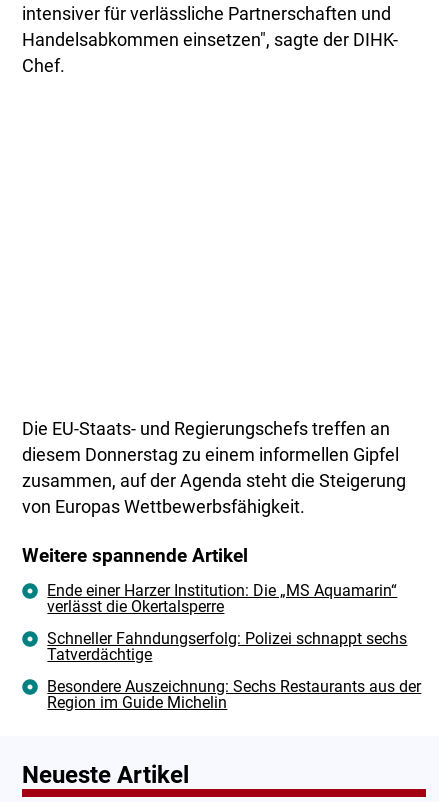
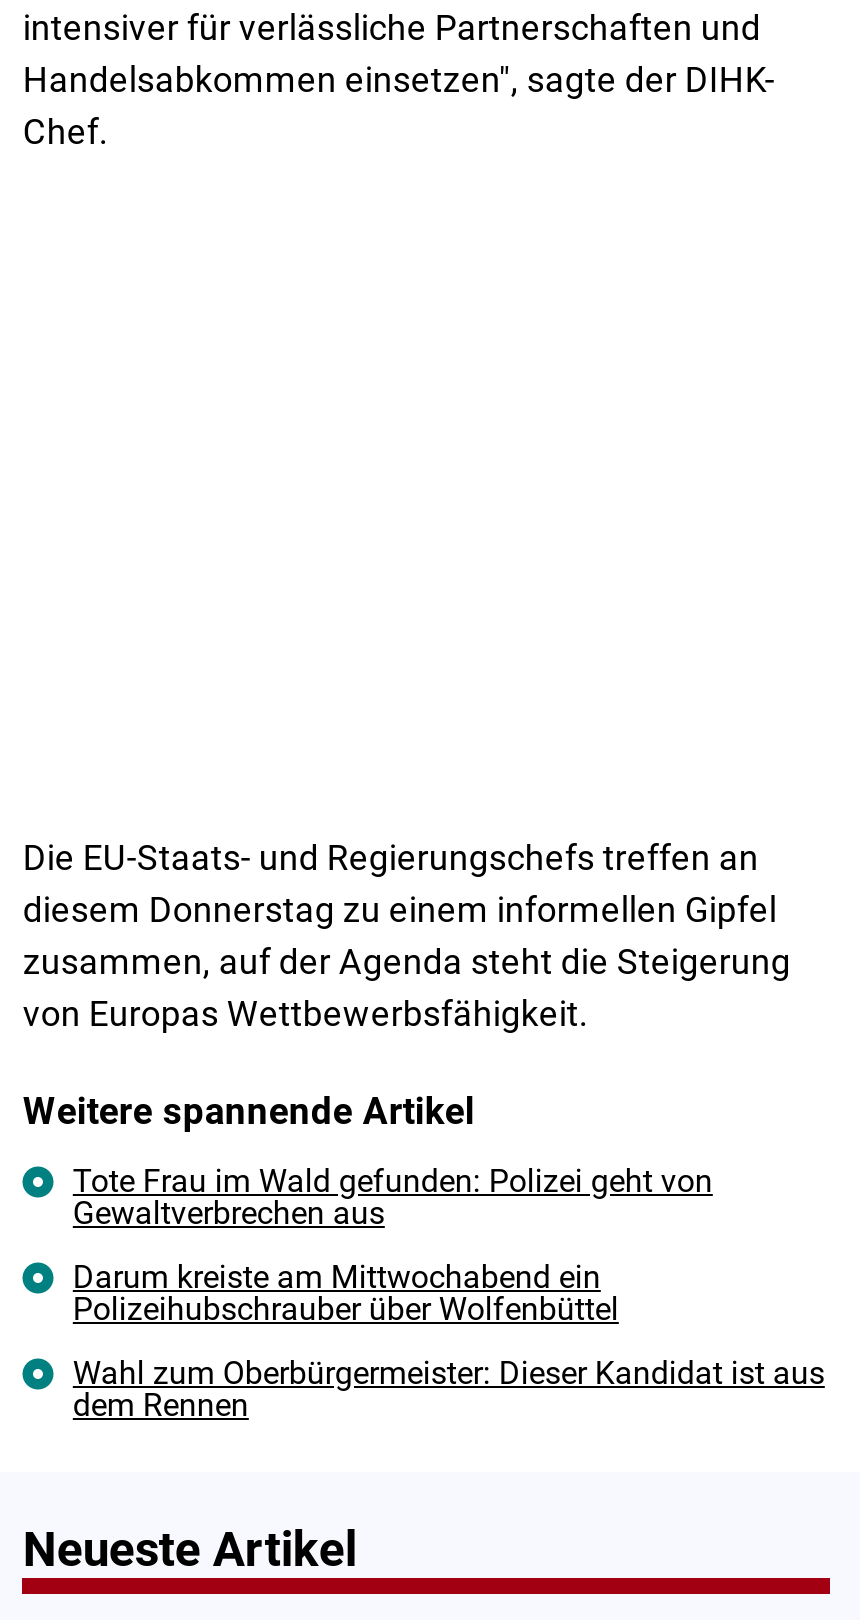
- Ende einer Harzer Institution: Die „MS Aquamarin“
- verlässt die Okertalsperre
+ Tote Frau im Wald gefunden: Polizei geht von
+ Gewaltverbrechen aus

- Schneller Fahndungserfolg: Polizei schnappt sechs
- Tatverdächtige
+ Darum kreiste am Mittwochabend ein
+ Polizeihubschrauber über Wolfenbüttel

- Besondere Auszeichnung: Sechs Restaurants aus der
- Region im Guide Michelin
+ Wahl zum Oberbürgermeister: Dieser Kandidat ist aus
+ dem Rennen
